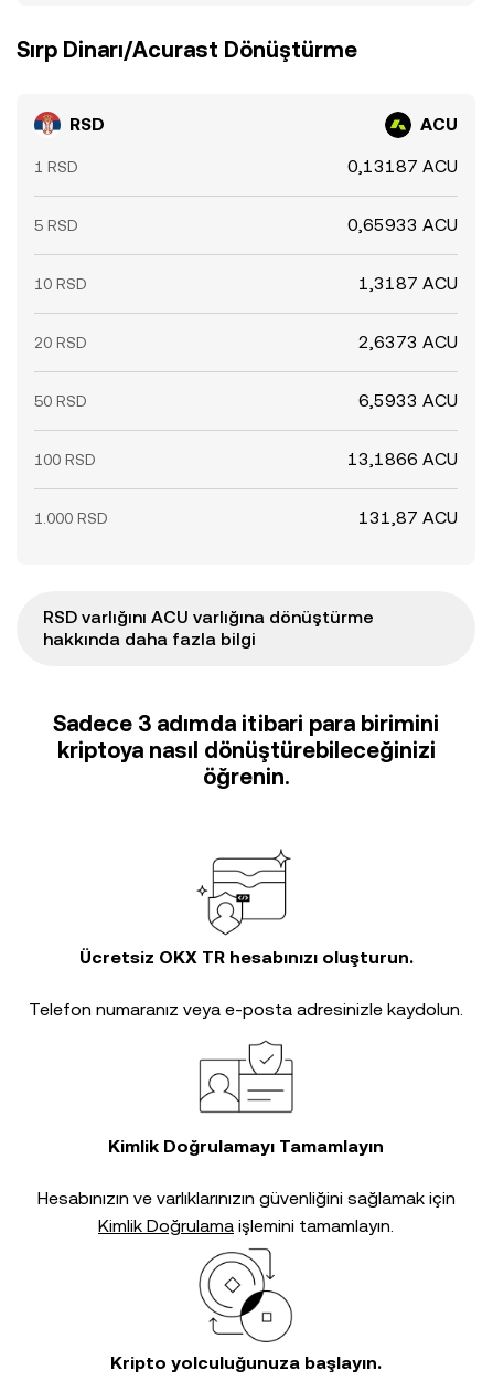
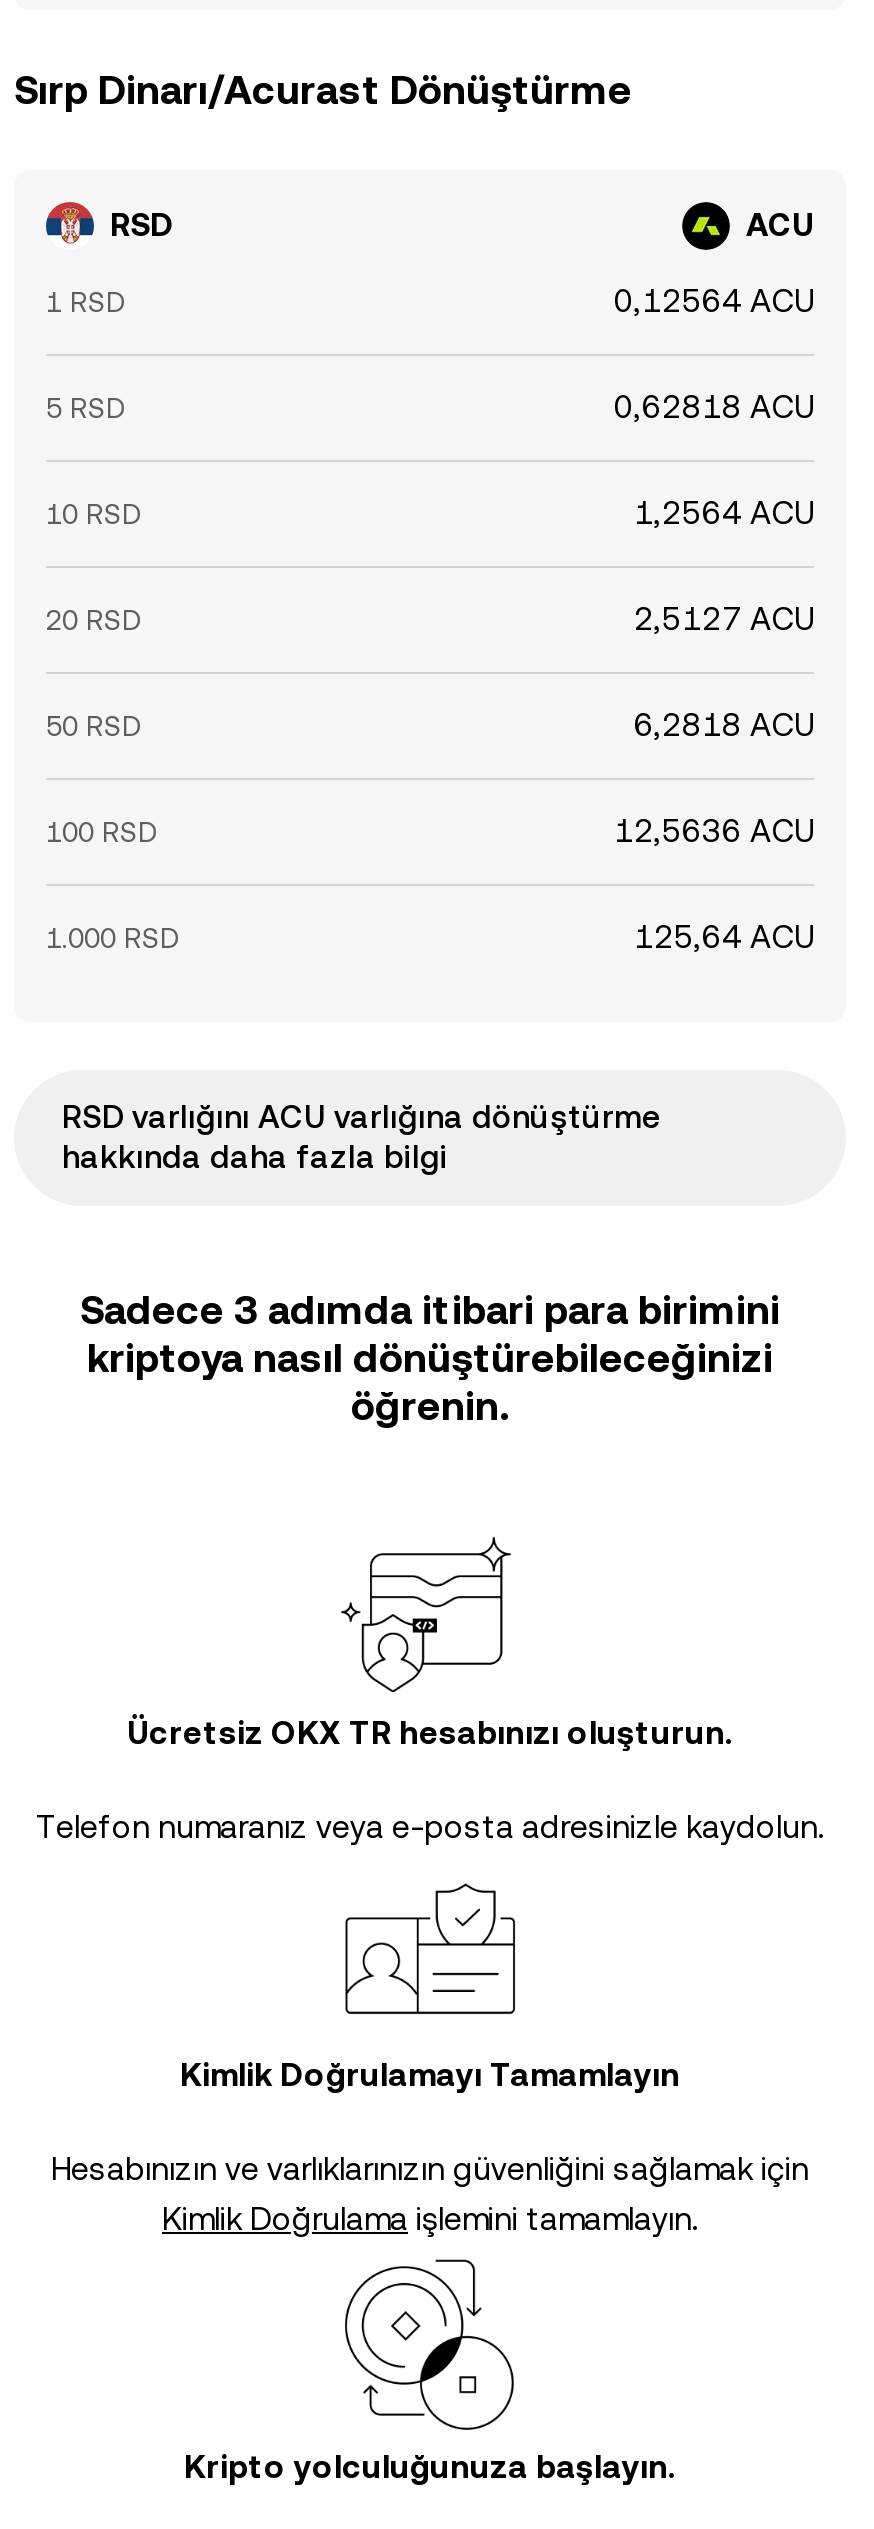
- 0,13187 ACU
+ 0,12564 ACU

- 0,65933 ACU
+ 0,62818 ACU

- 1,3187 ACU
+ 1,2564 ACU

- 2,6373 ACU
+ 2,5127 ACU

- 6,5933 ACU
+ 6,2818 ACU

- 13,1866 ACU
+ 12,5636 ACU

- 131,87 ACU
+ 125,64 ACU
